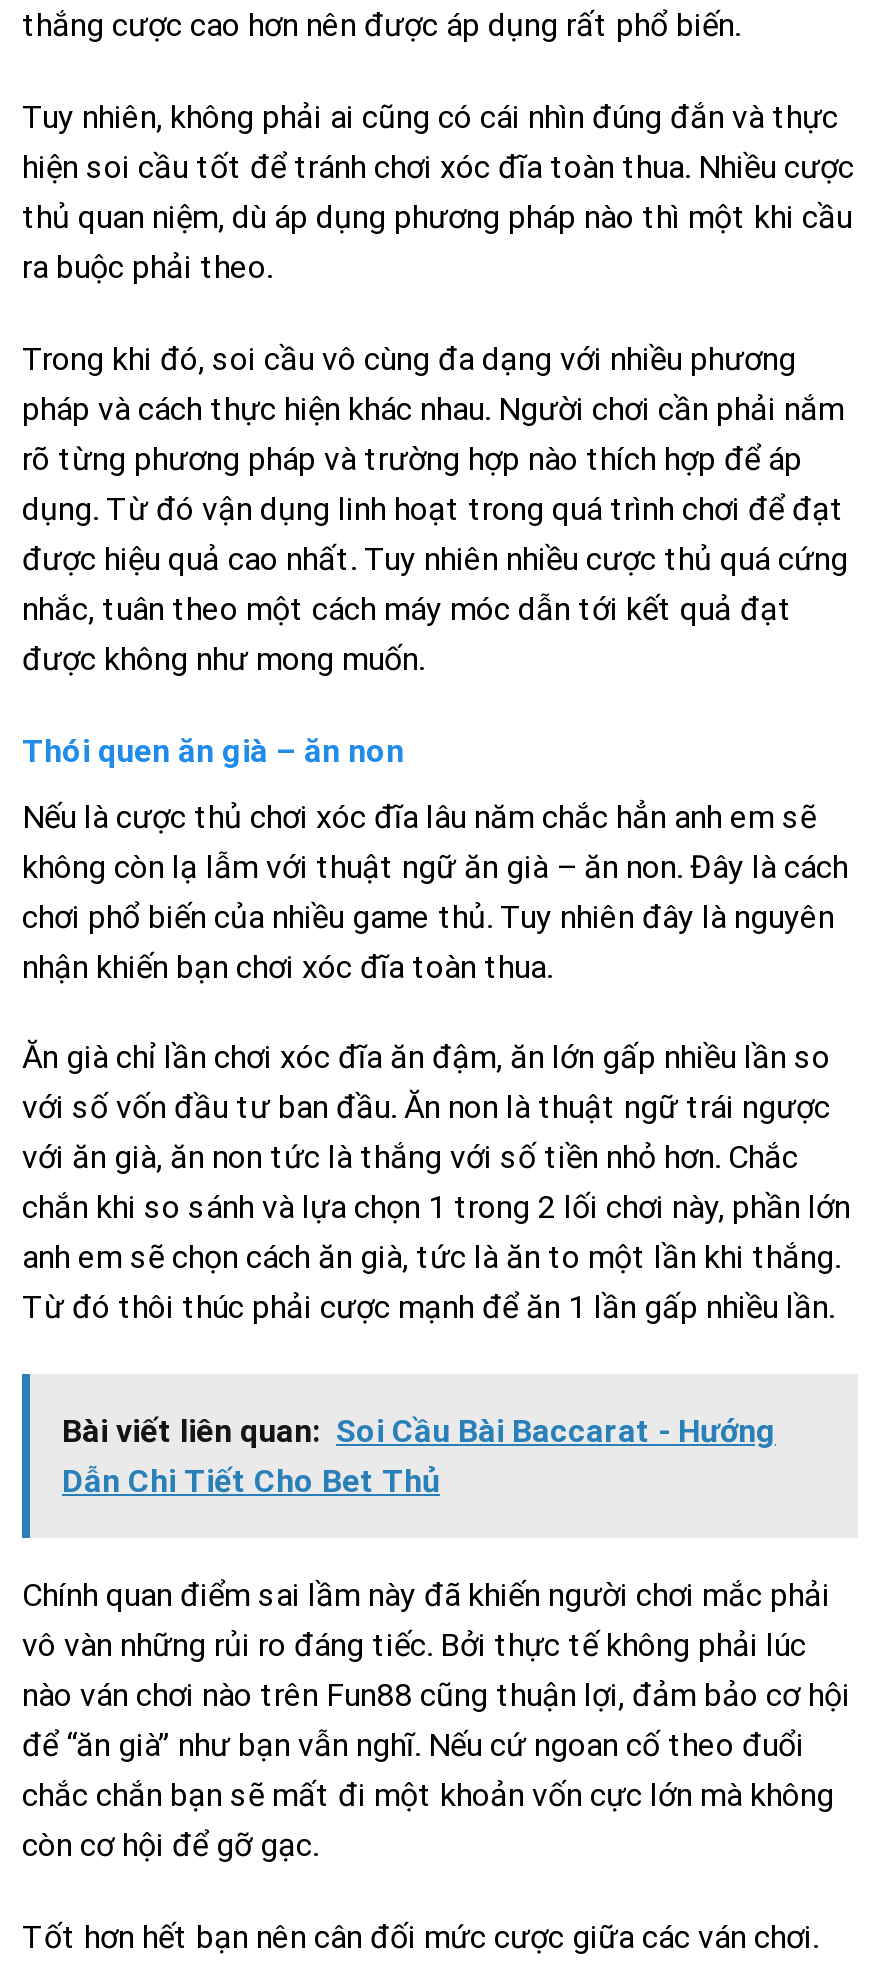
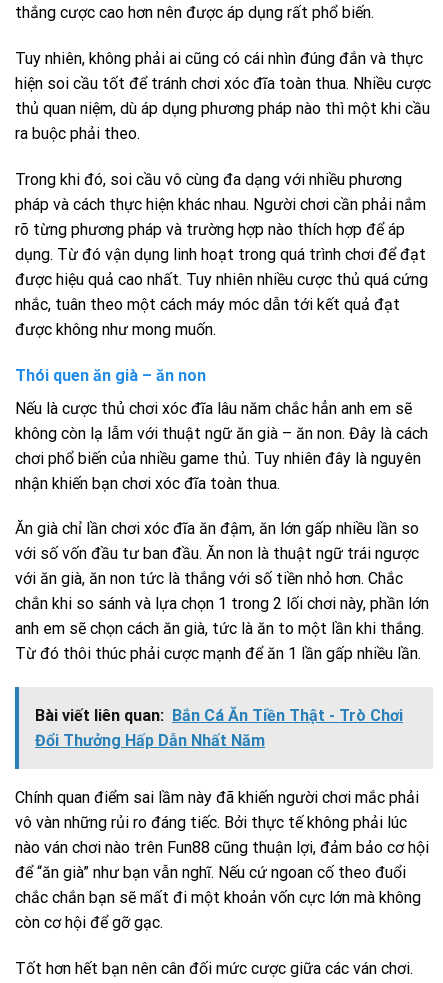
- Bài viết liên quan: Soi Cầu Bài Baccarat - Hướng
- Dẫn Chi Tiết Cho Bet Thủ
+ Bài viết liên quan: Bắn Cá Ăn Tiền Thật - Trò Chơi
+ Đổi Thưởng Hấp Dẫn Nhất Năm
